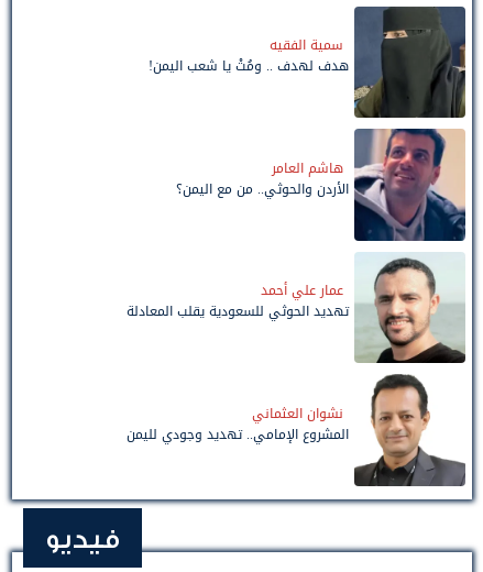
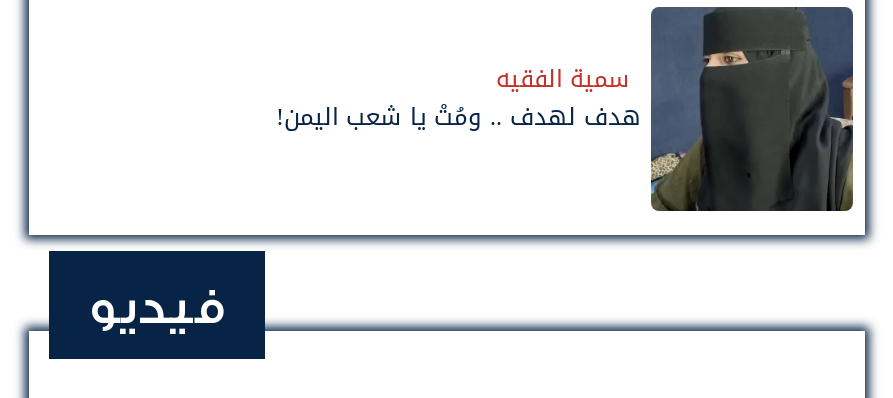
- [image]
- هاشم العامر
- الأردن والحوثي.. من مع اليمن؟

- [image]
- عمار علي أحمد
- تهديد الحوثي للسعودية يقلب المعادلة

- [image]
- نشوان العثماني
- المشروع الإمامي.. تهديد وجودي لليمن
